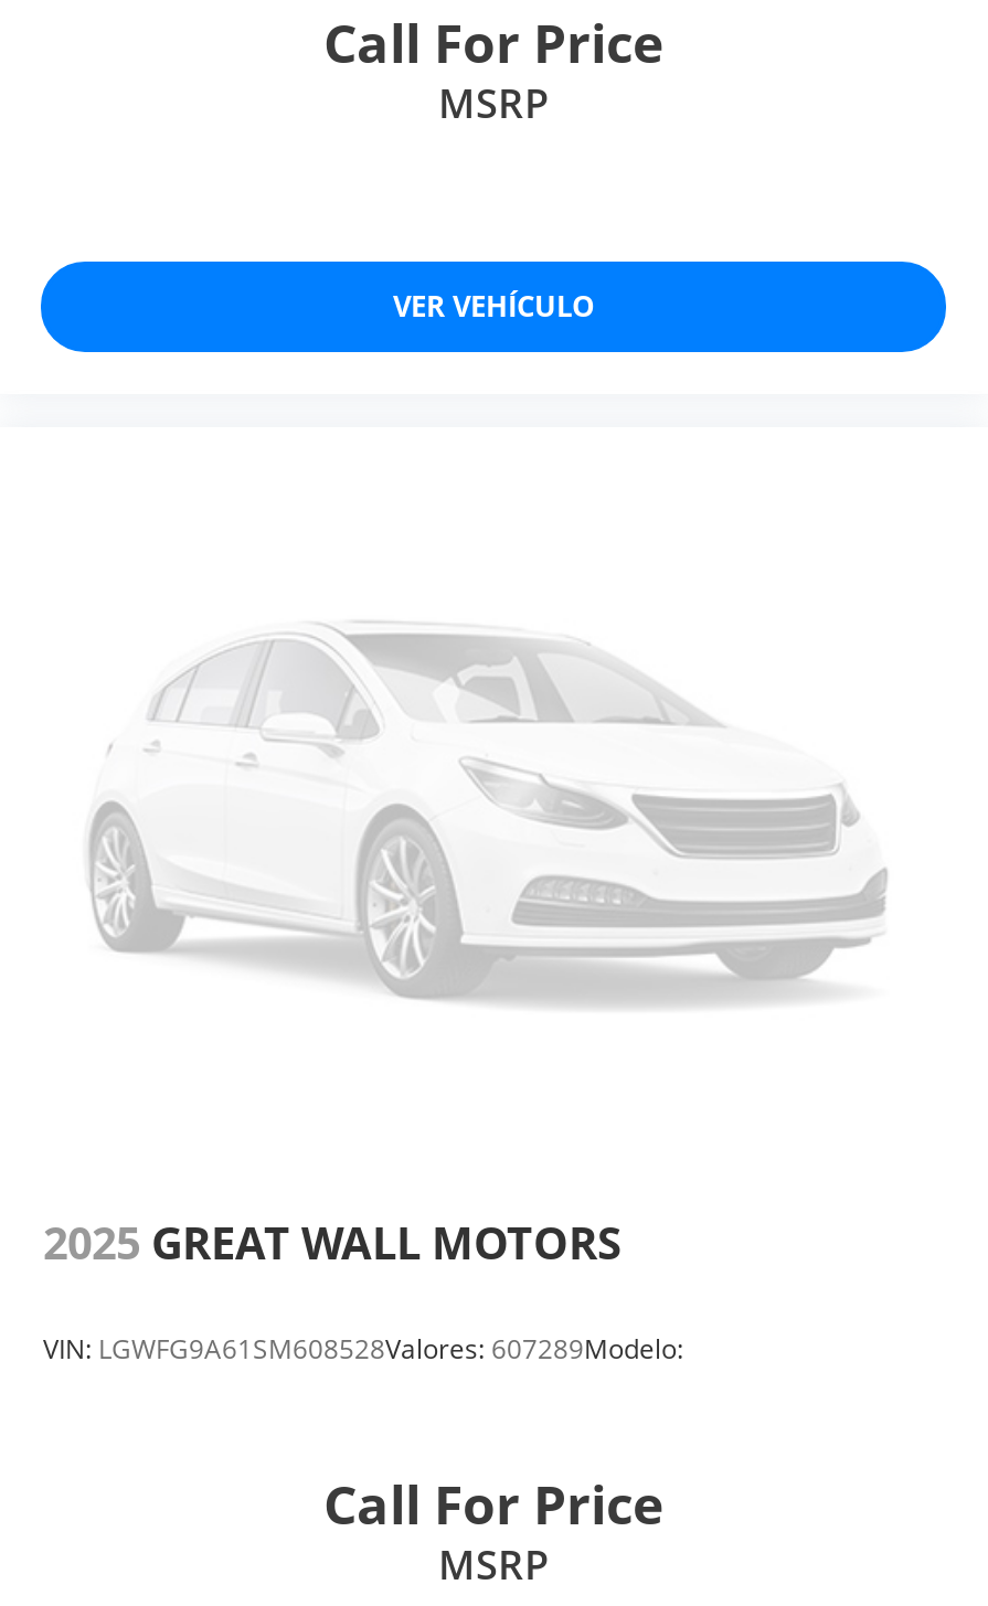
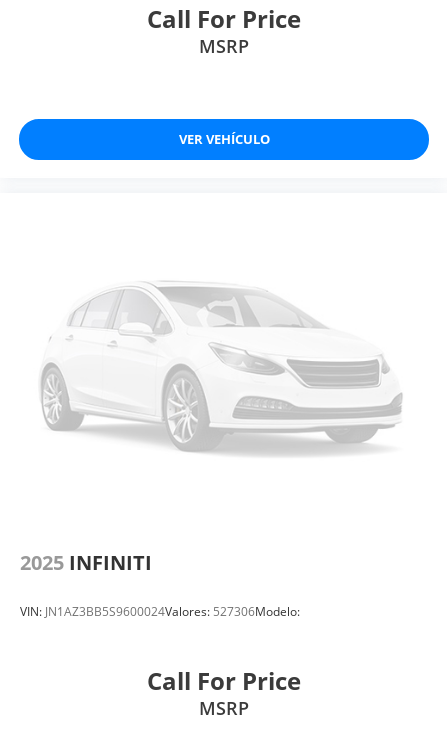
- 2025 GREAT WALL MOTORS
+ 2025 INFINITI

- VIN: LGWFG9A61SM608528Valores: 607289Modelo:
+ VIN: JN1AZ3BB5S9600024Valores: 527306Modelo:
